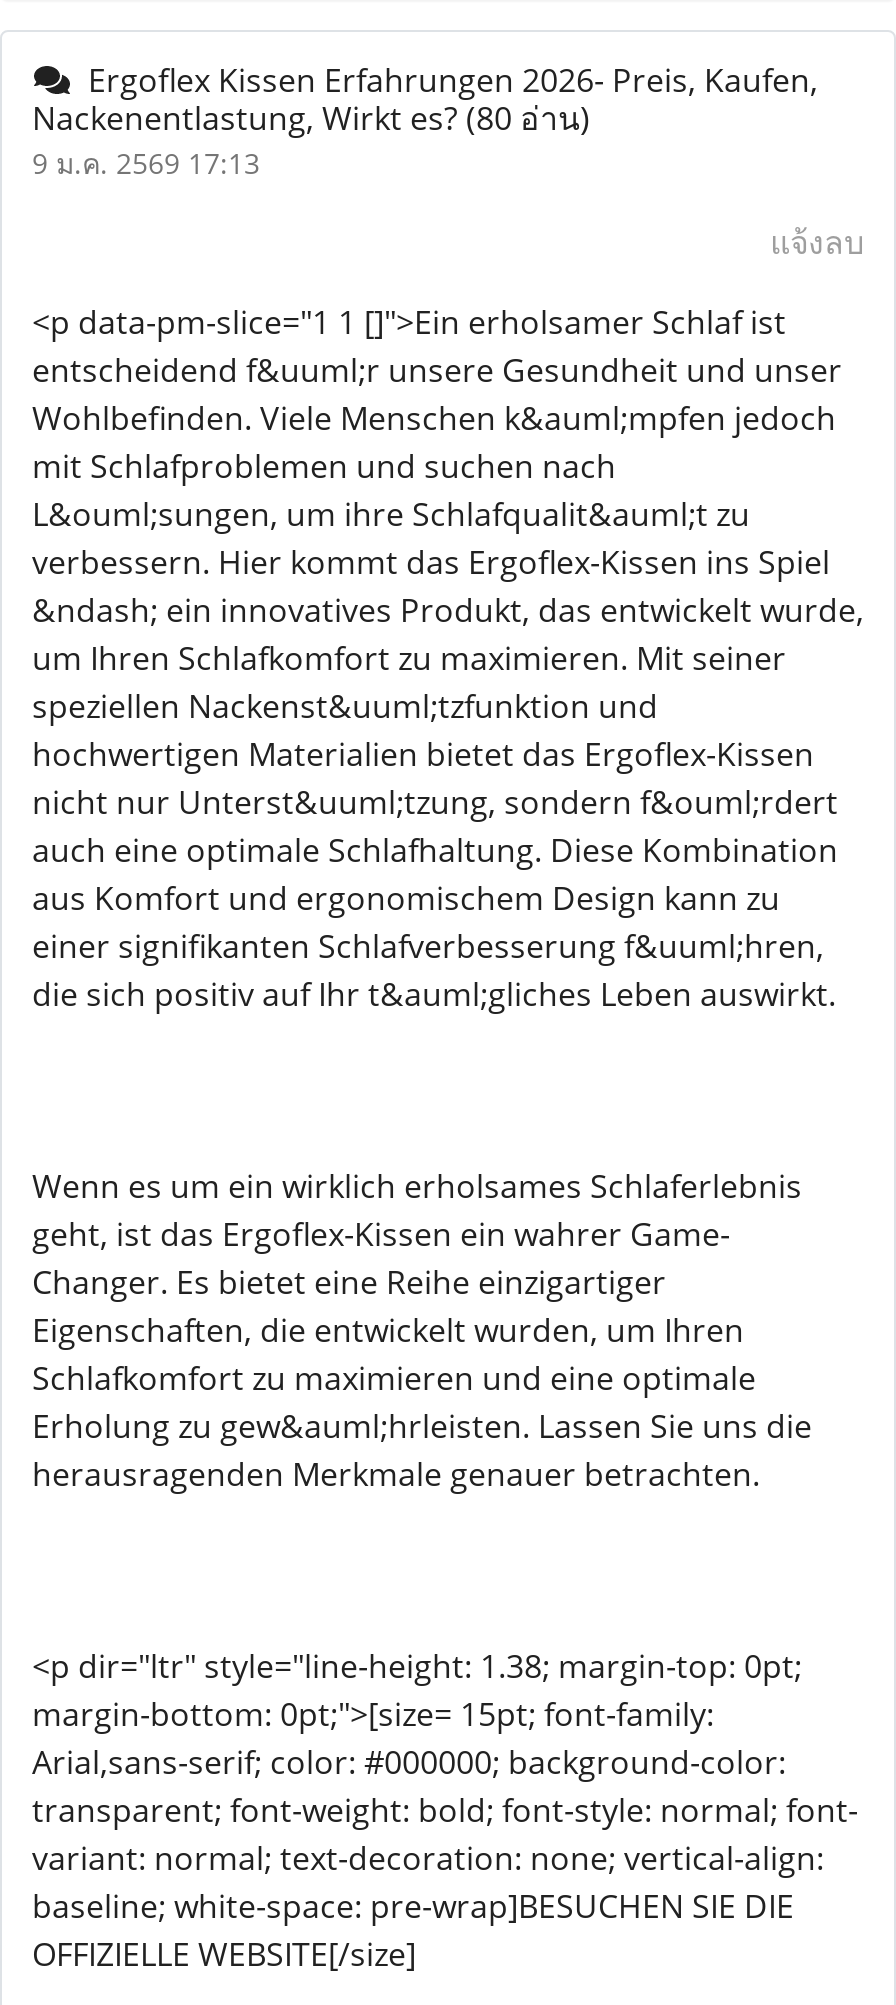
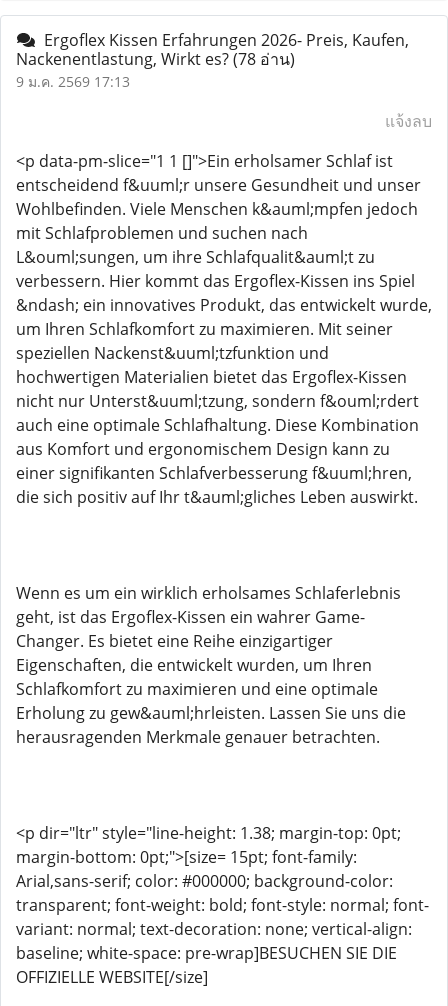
- Nackenentlastung, Wirkt es?(80 อ่าน)
+ Nackenentlastung, Wirkt es?(78 อ่าน)
